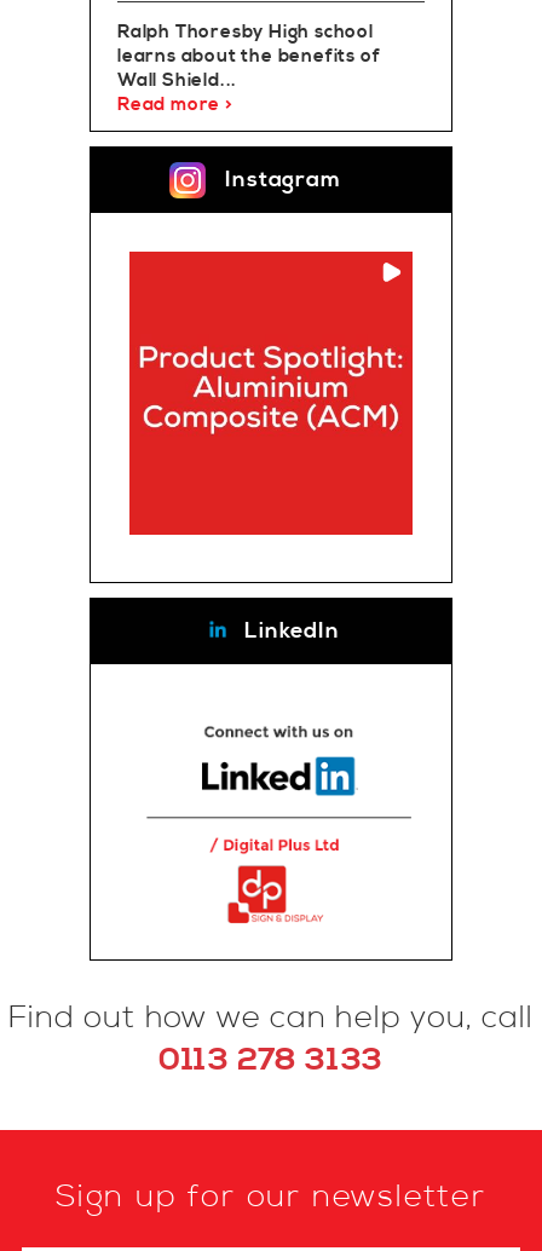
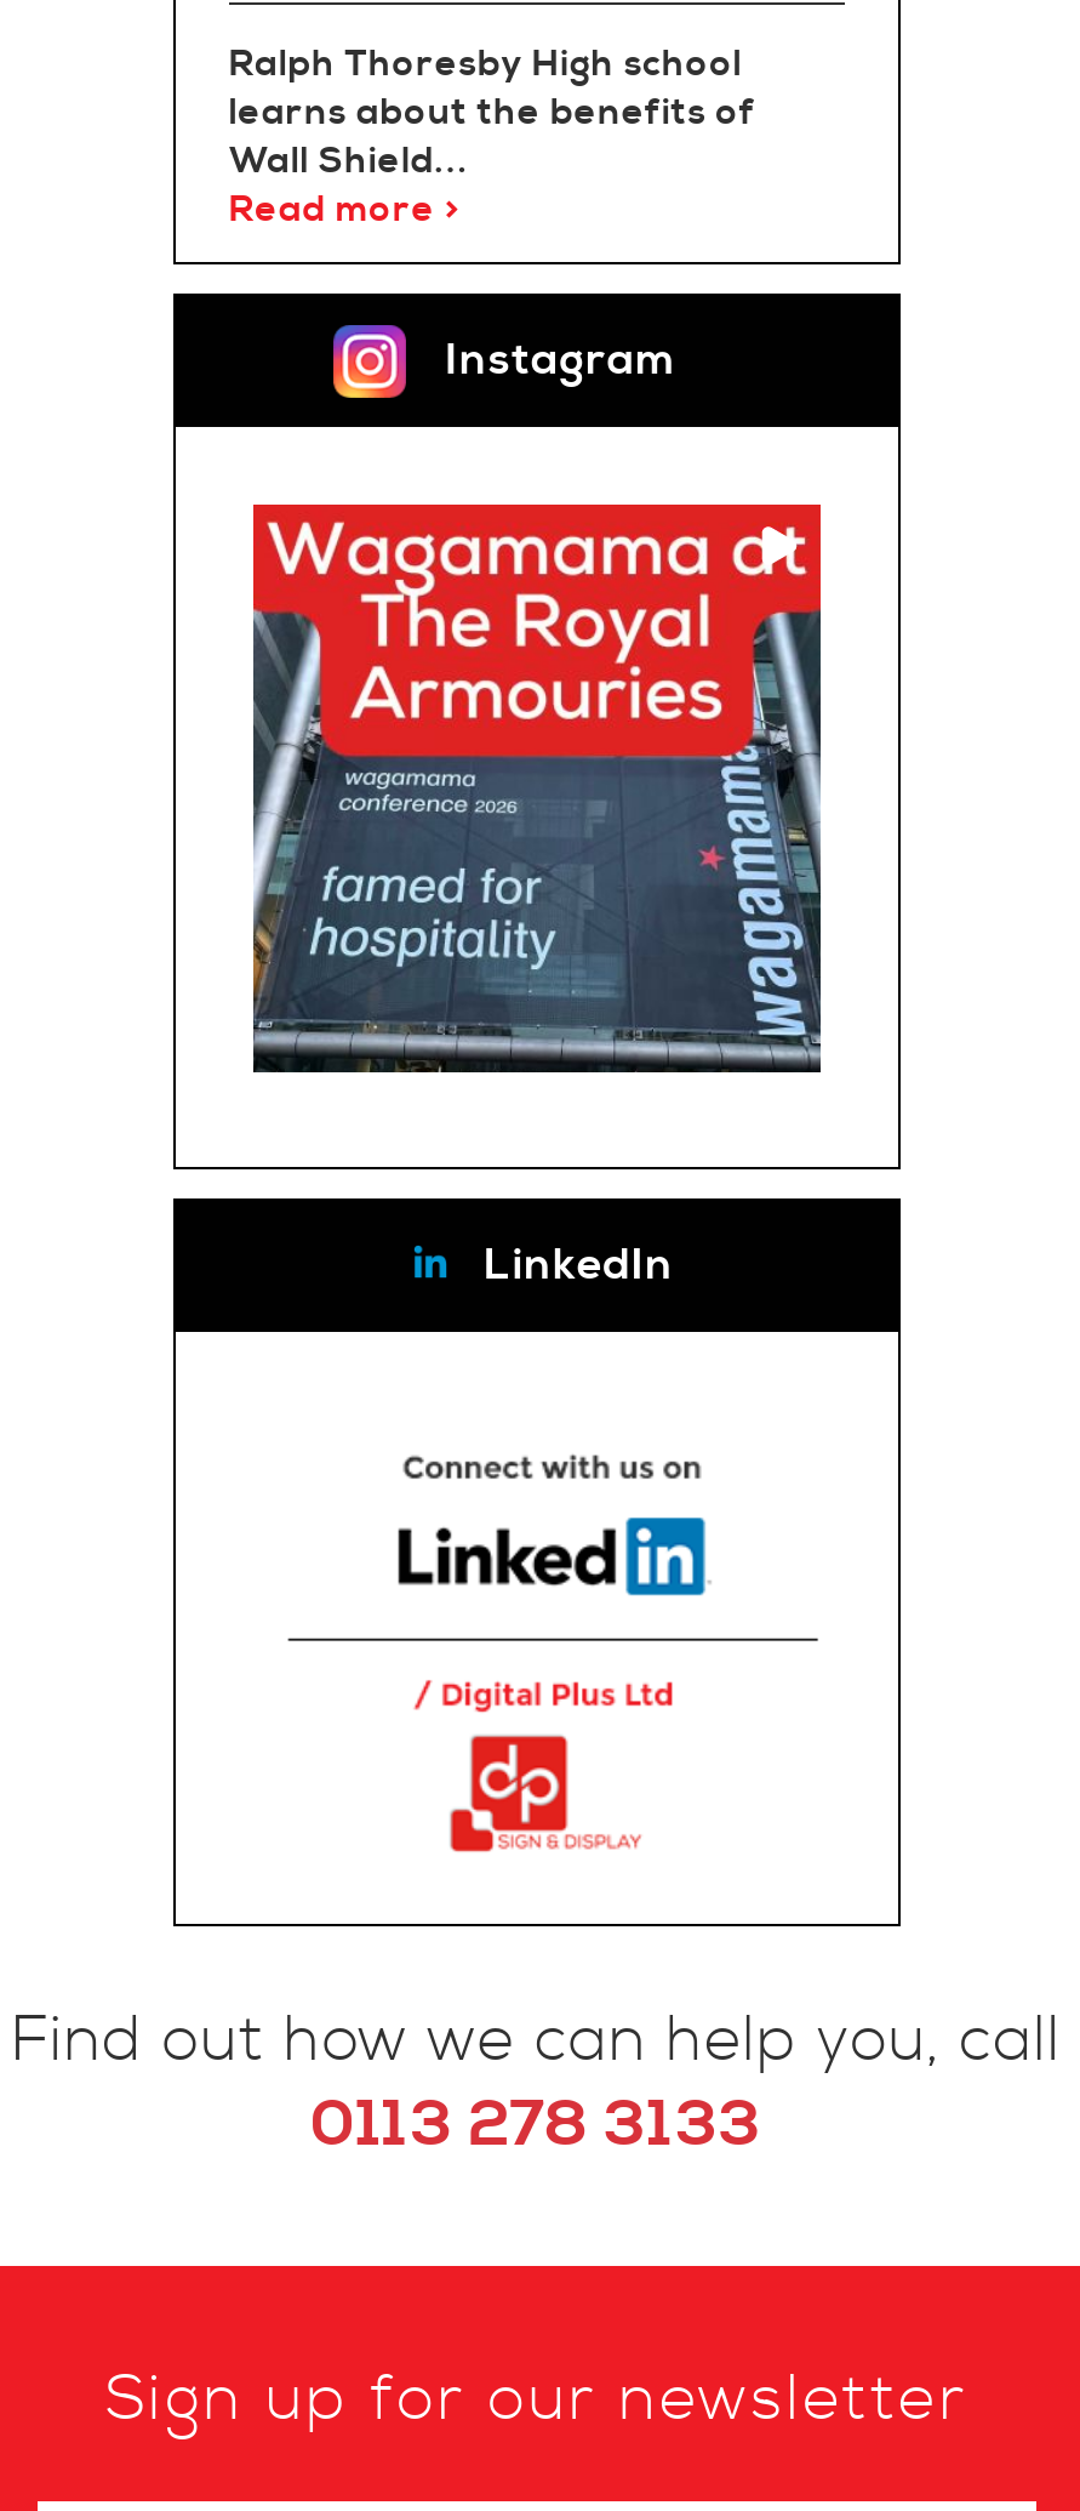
- [image]
+ [image]
